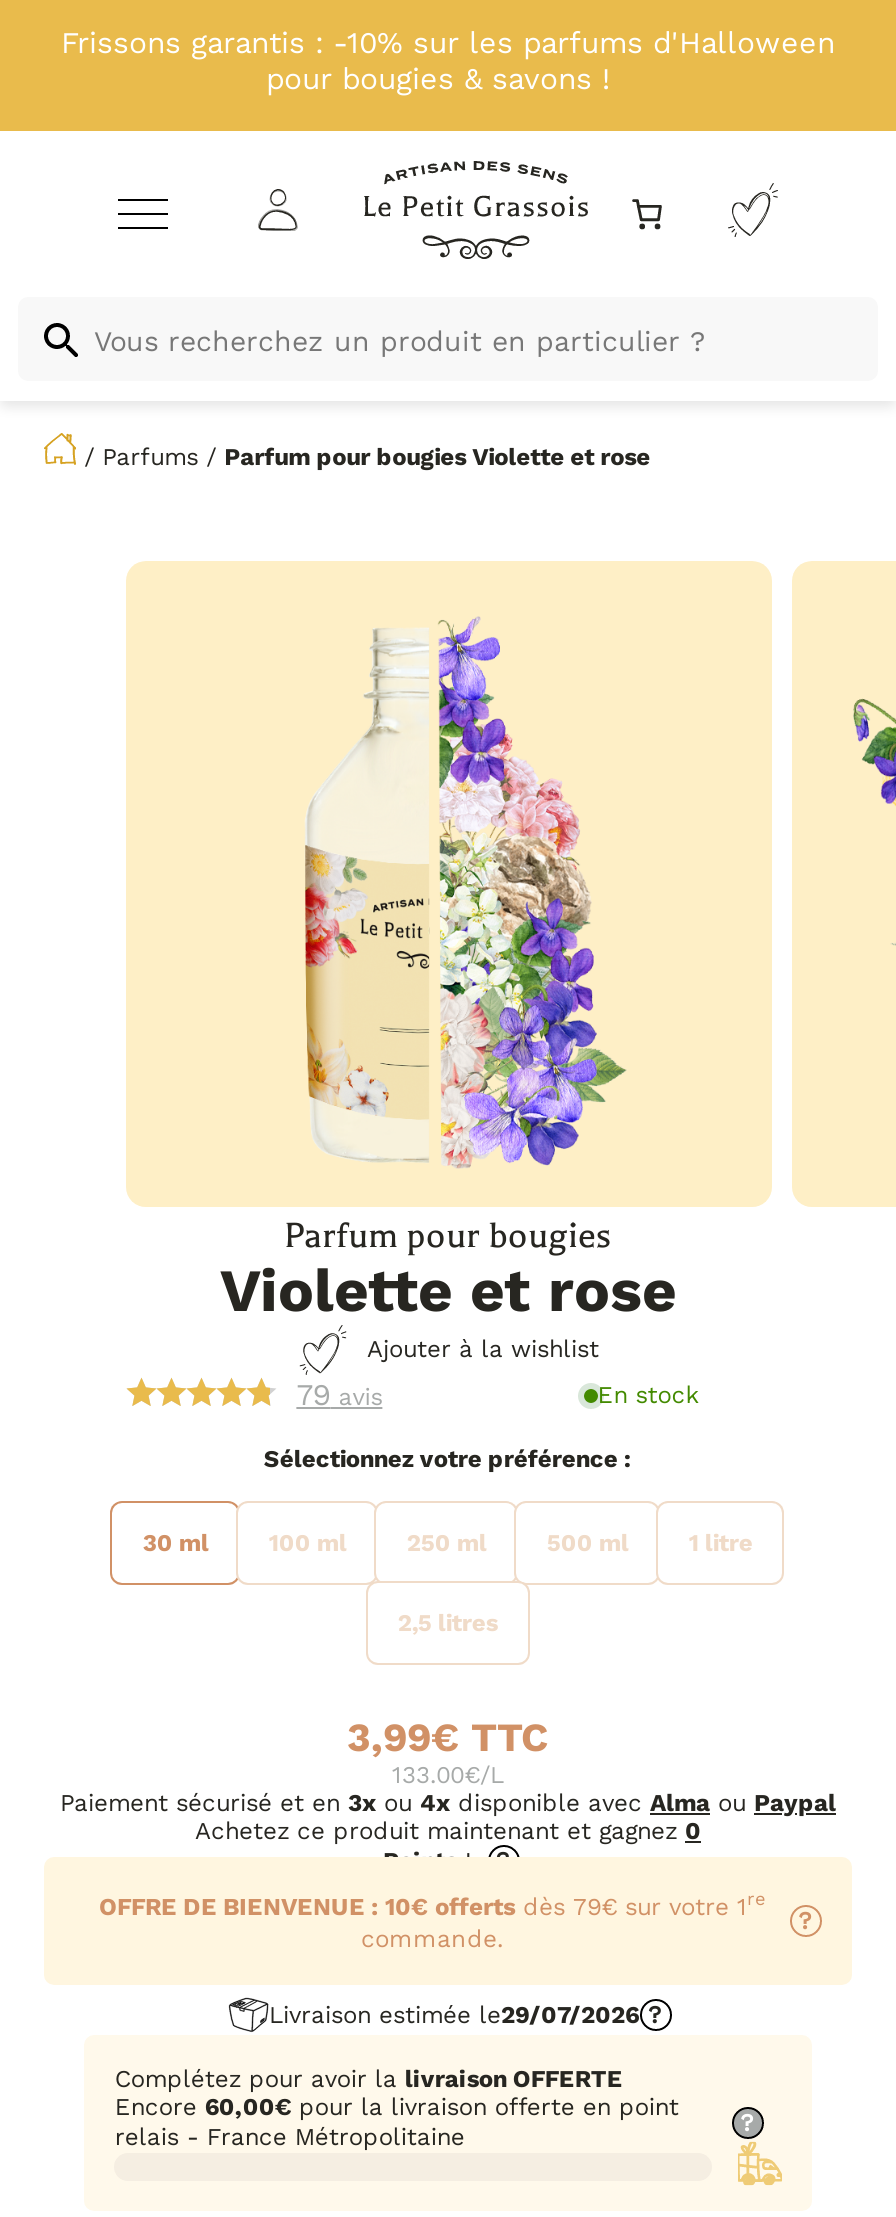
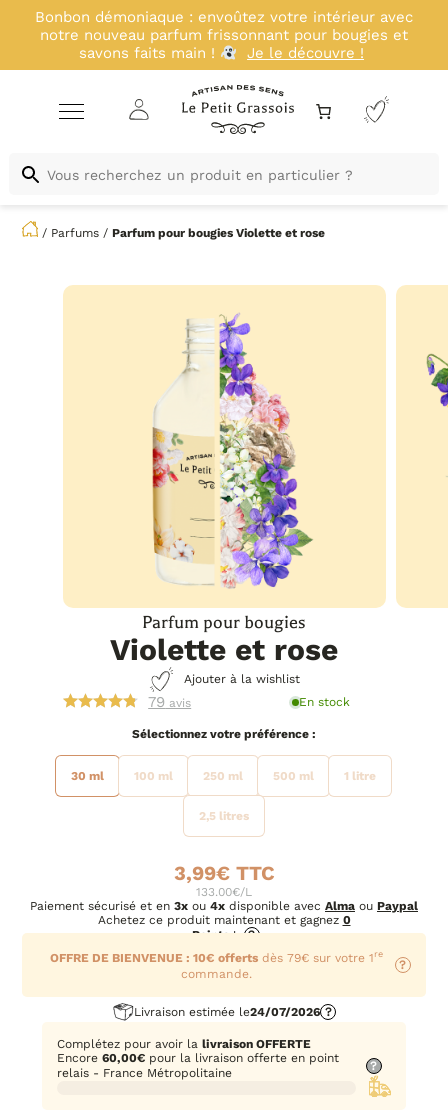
- Frissons garantis : -10% sur les parfums d'Halloween
- pour bougies & savons !
+ Bonbon démoniaque : envoûtez votre intérieur avec
+ notre nouveau parfum frissonnant pour bougies et
+ savons faits main !
+ Je le découvre !

- Livraison estimée le29/07/2026 ?
+ Livraison estimée le24/07/2026 ?
